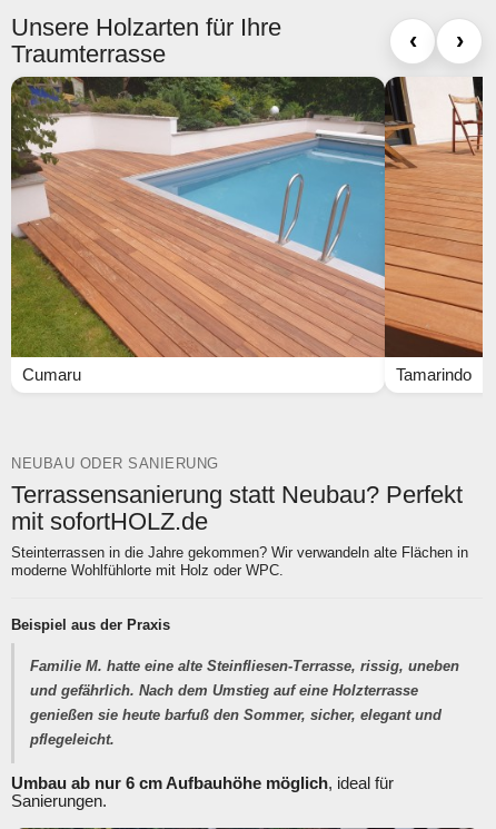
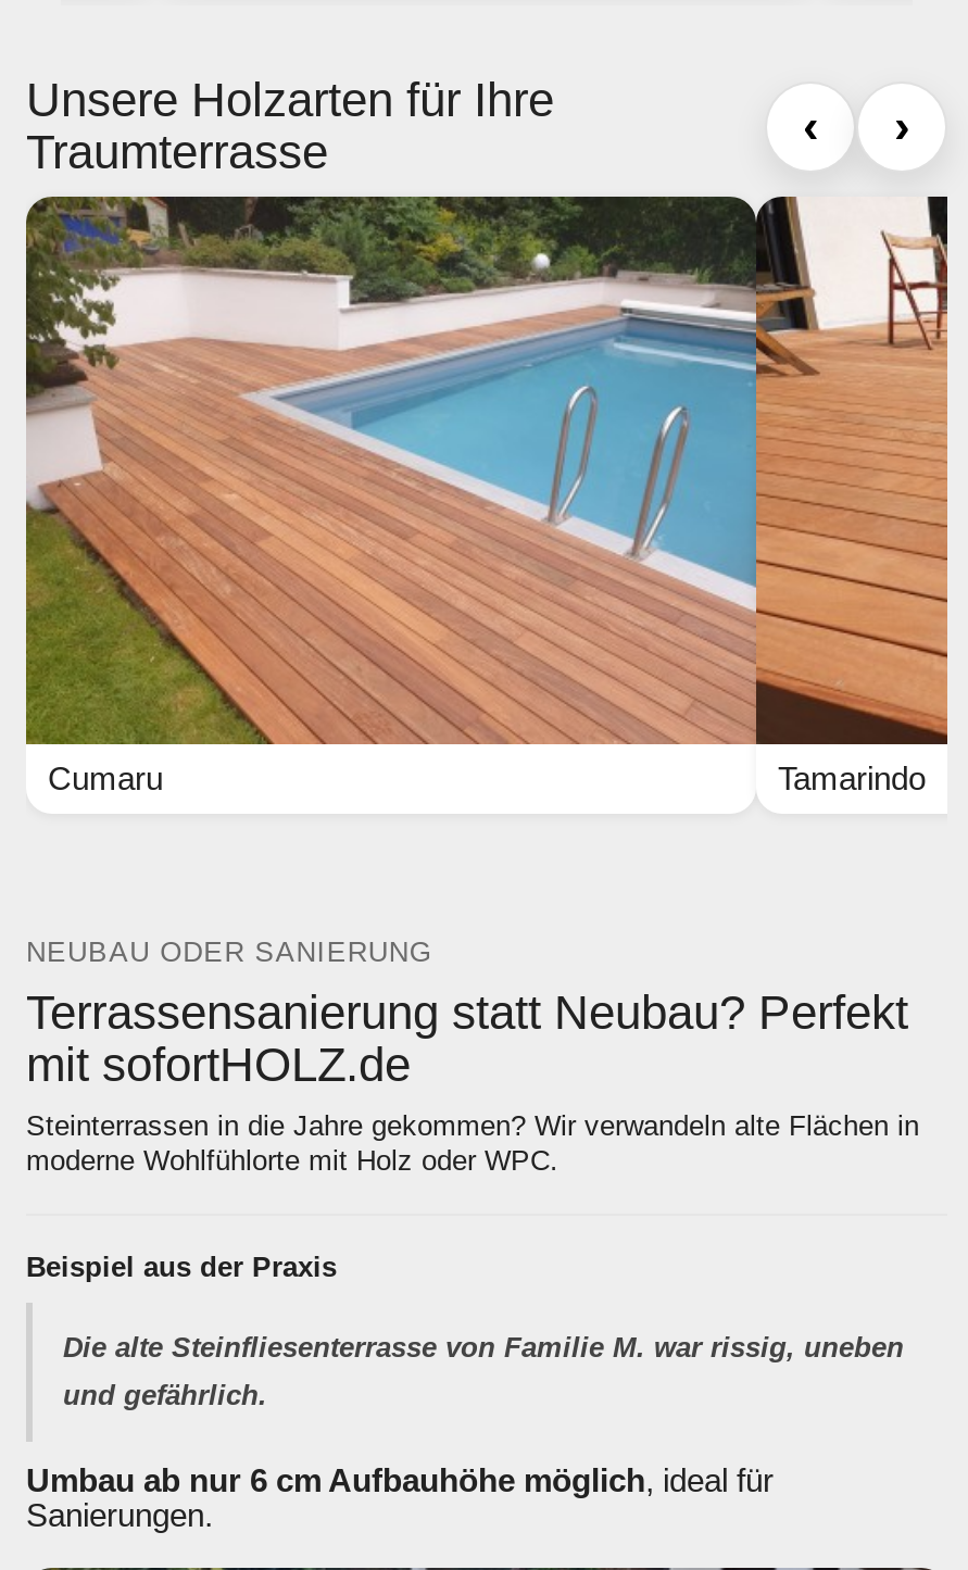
- Familie M. hatte eine alte Steinfliesen-Terrasse, rissig, uneben
- und gefährlich. Nach dem Umstieg auf eine Holzterrasse
- genießen sie heute barfuß den Sommer, sicher, elegant und
- pflegeleicht.
+ Die alte Steinfliesenterrasse von Familie M. war rissig, uneben
+ und gefährlich.
